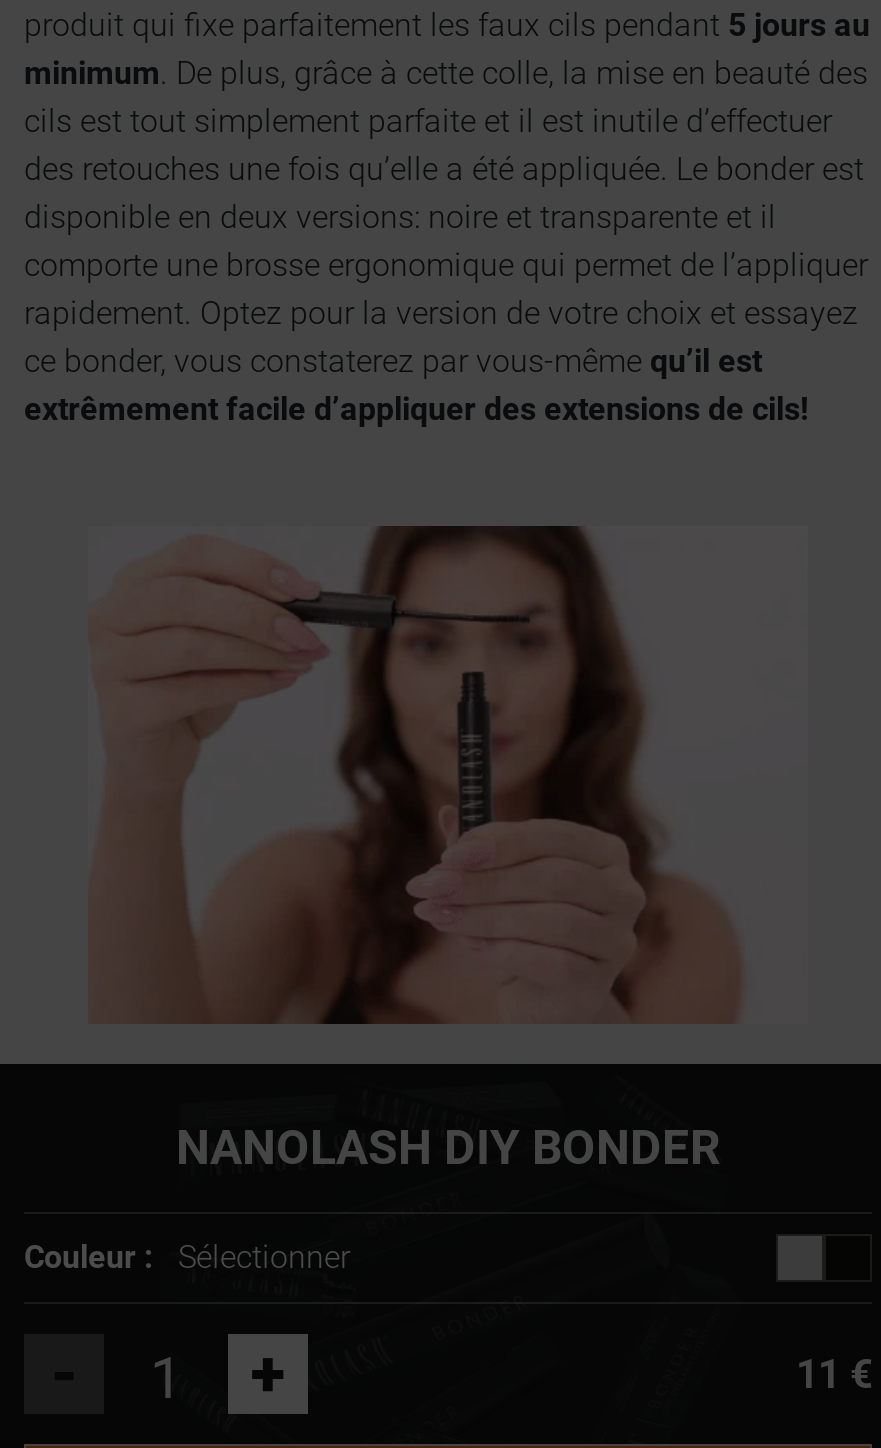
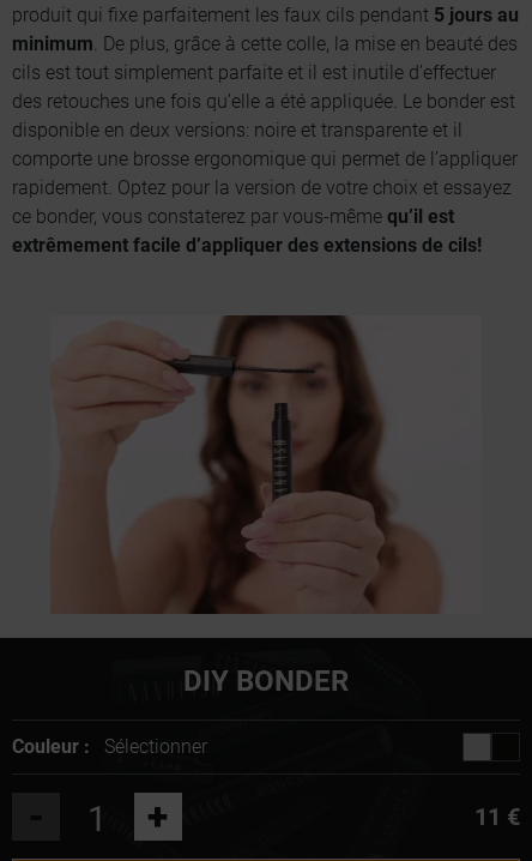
- NANOLASH DIY BONDER
+ DIY BONDER
